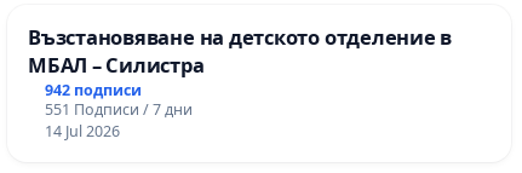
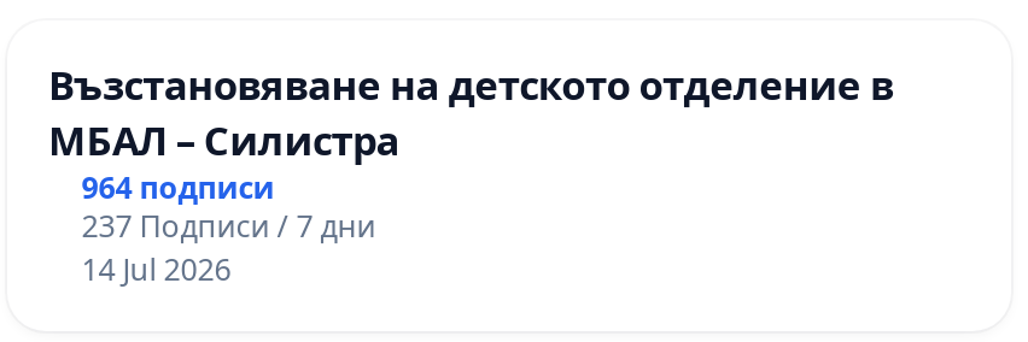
- 942 подписи
+ 964 подписи

- 551 Подписи / 7 дни
+ 237 Подписи / 7 дни
